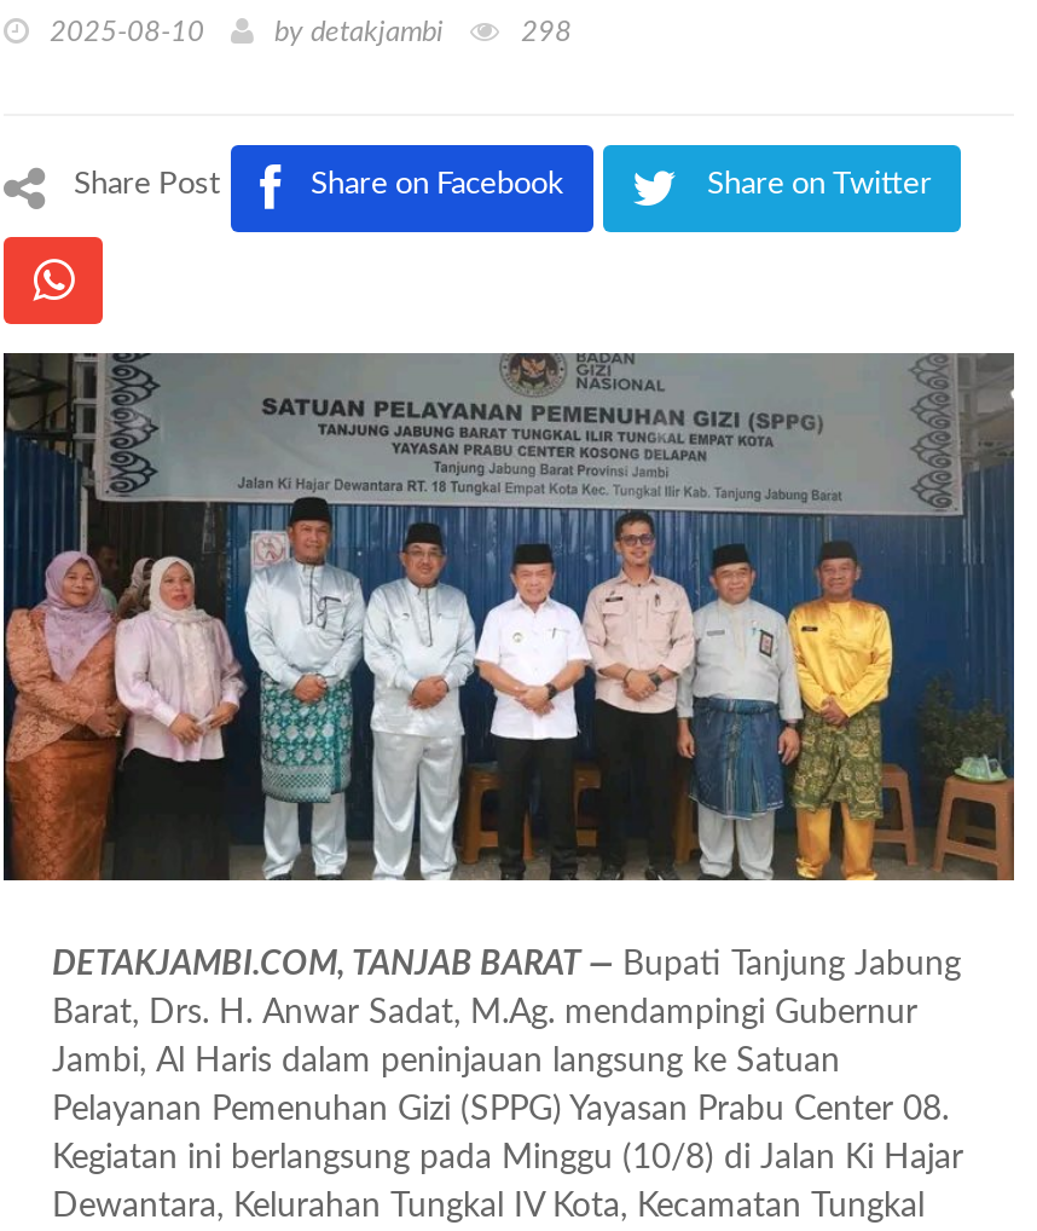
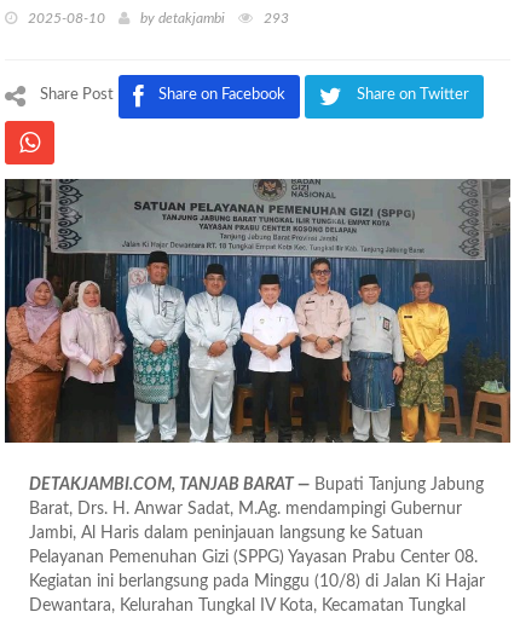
- 298
+ 293
